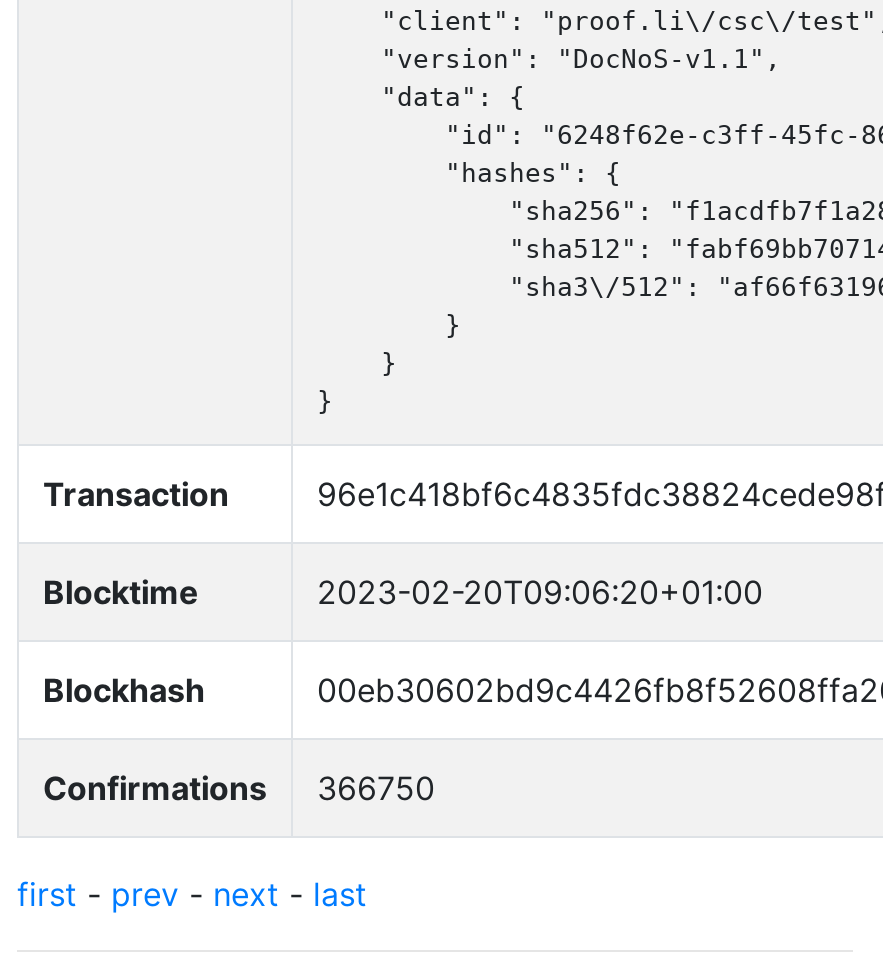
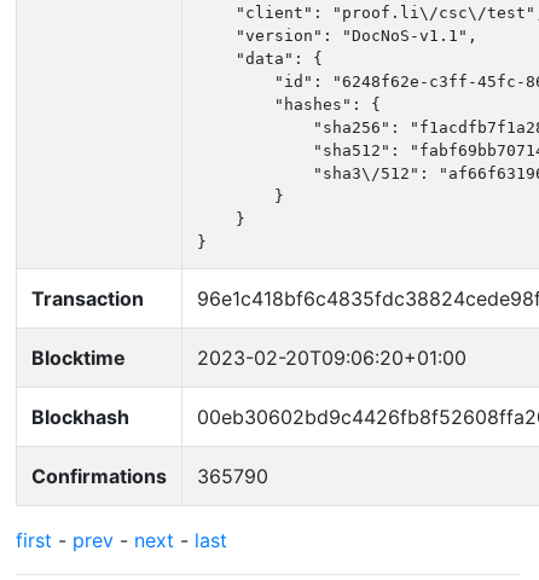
- Confirmations 366750
+ Confirmations 365790
